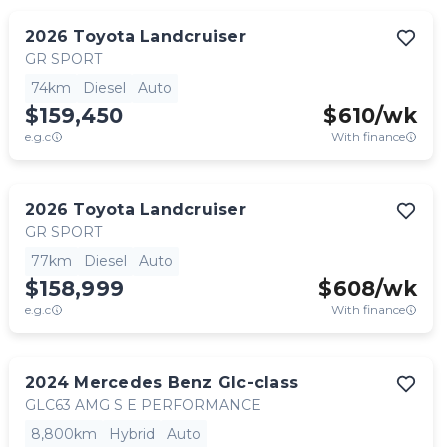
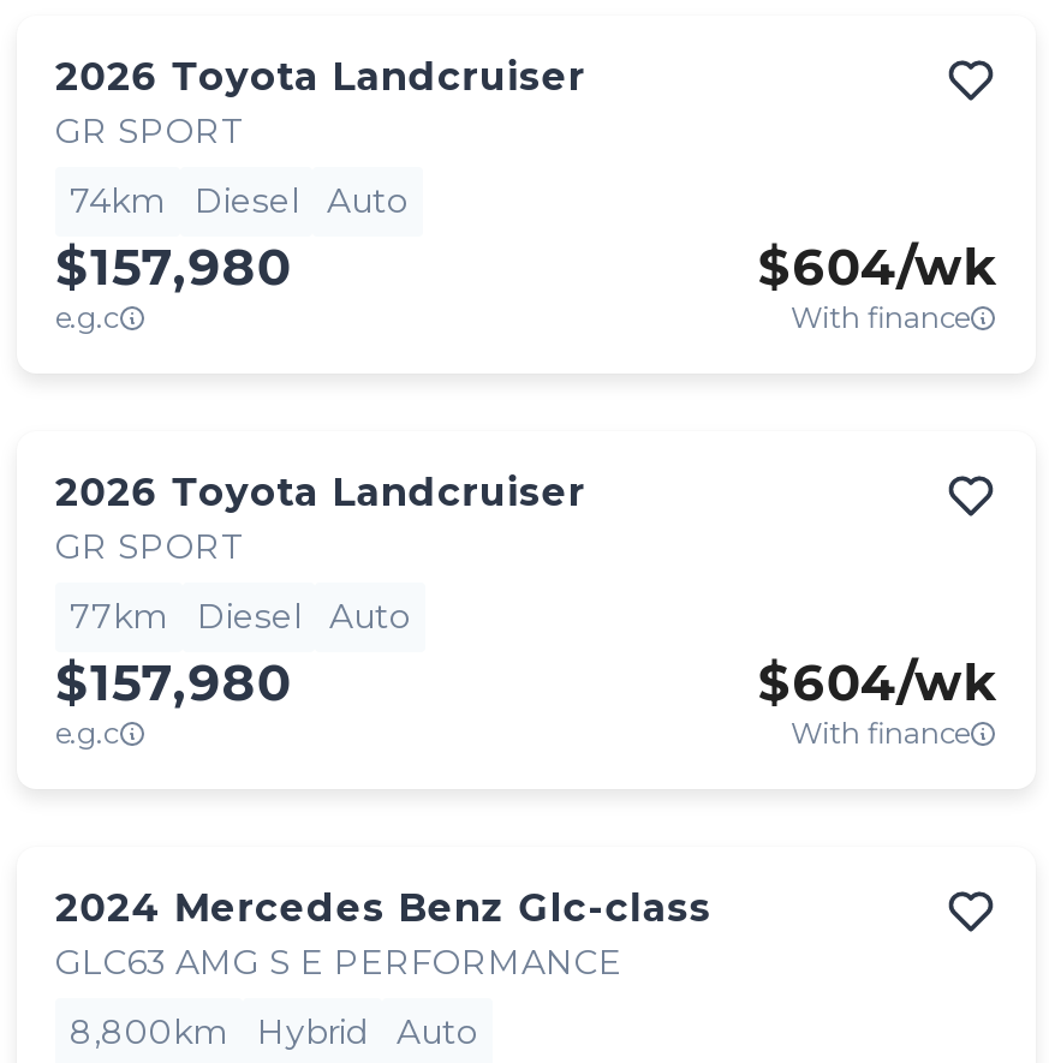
- $159,450
+ $157,980

- $610/wk
+ $604/wk

- $158,999
+ $157,980

- $608/wk
+ $604/wk
